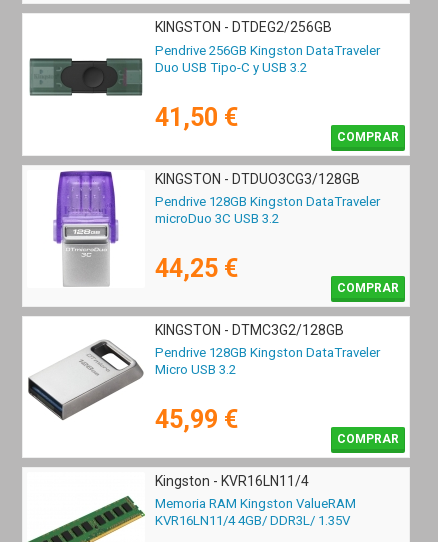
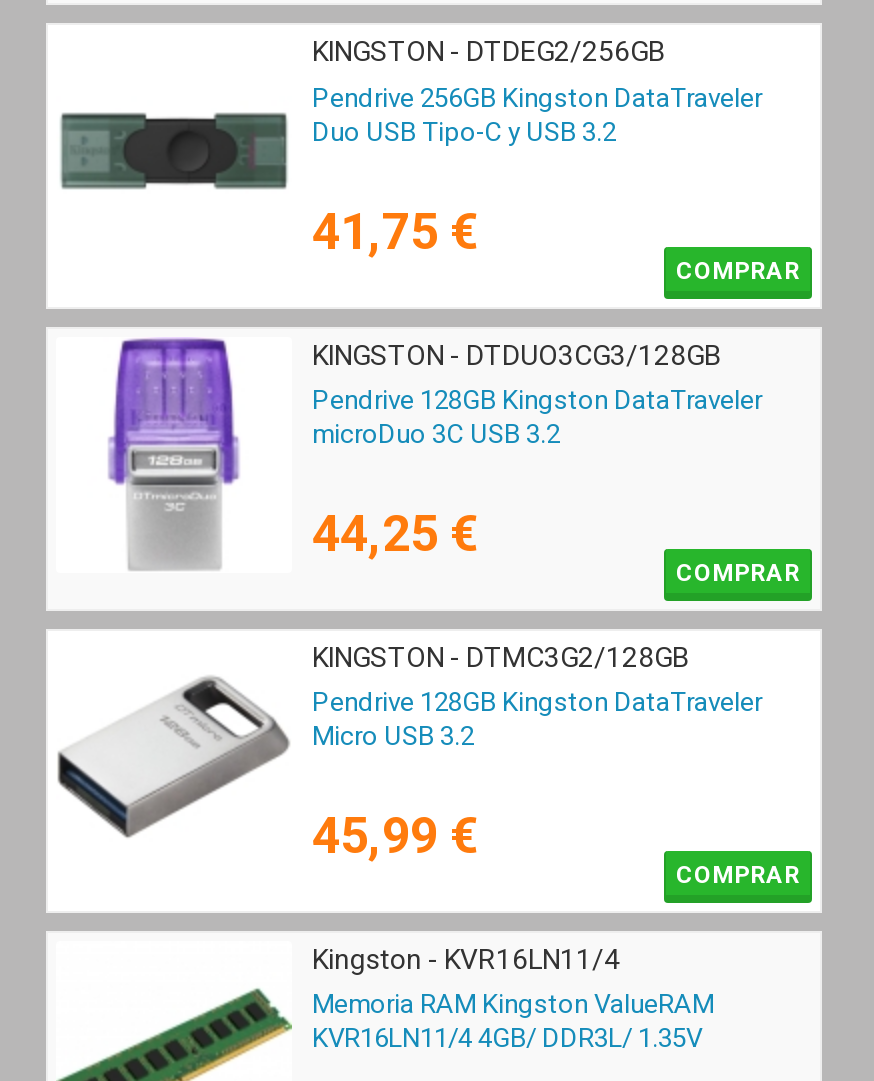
- 41,50 €
+ 41,75 €
